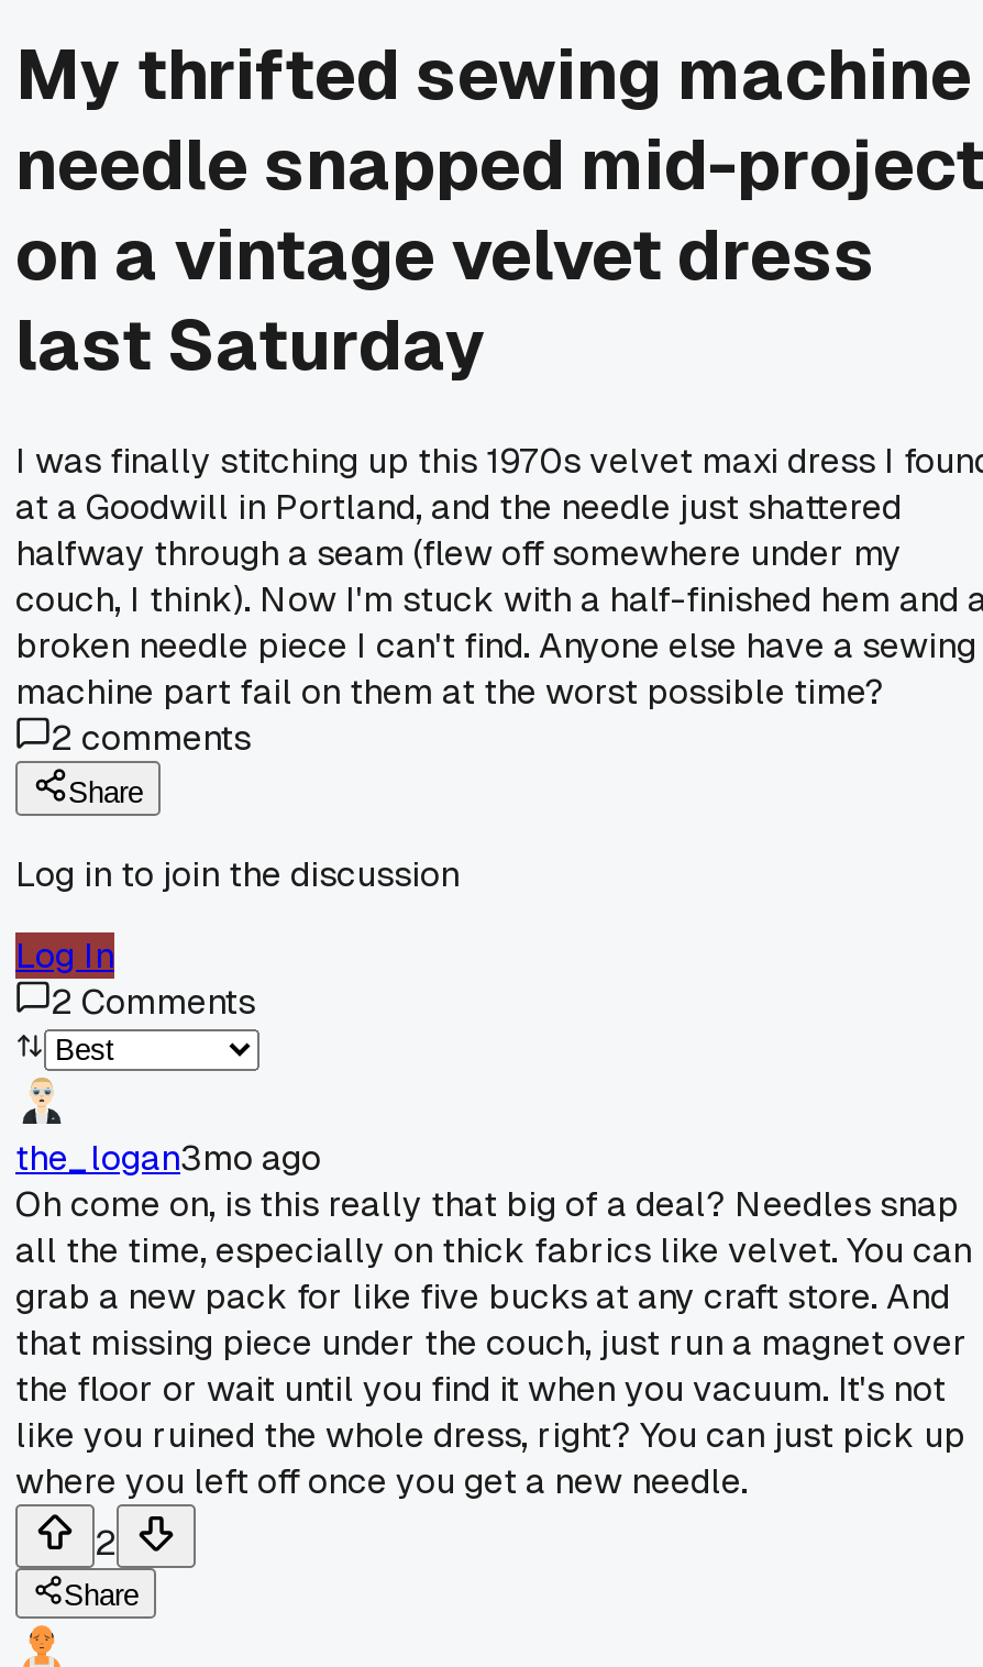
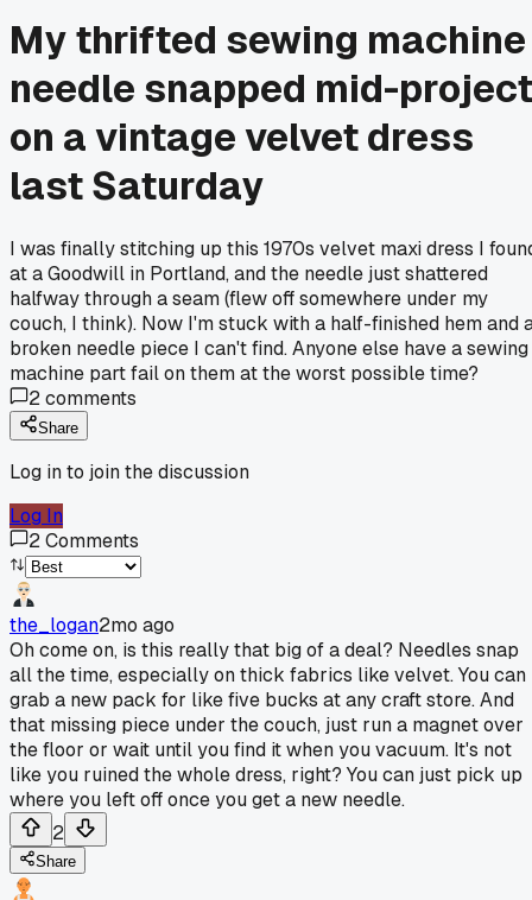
- the_logan3mo ago
+ the_logan2mo ago
